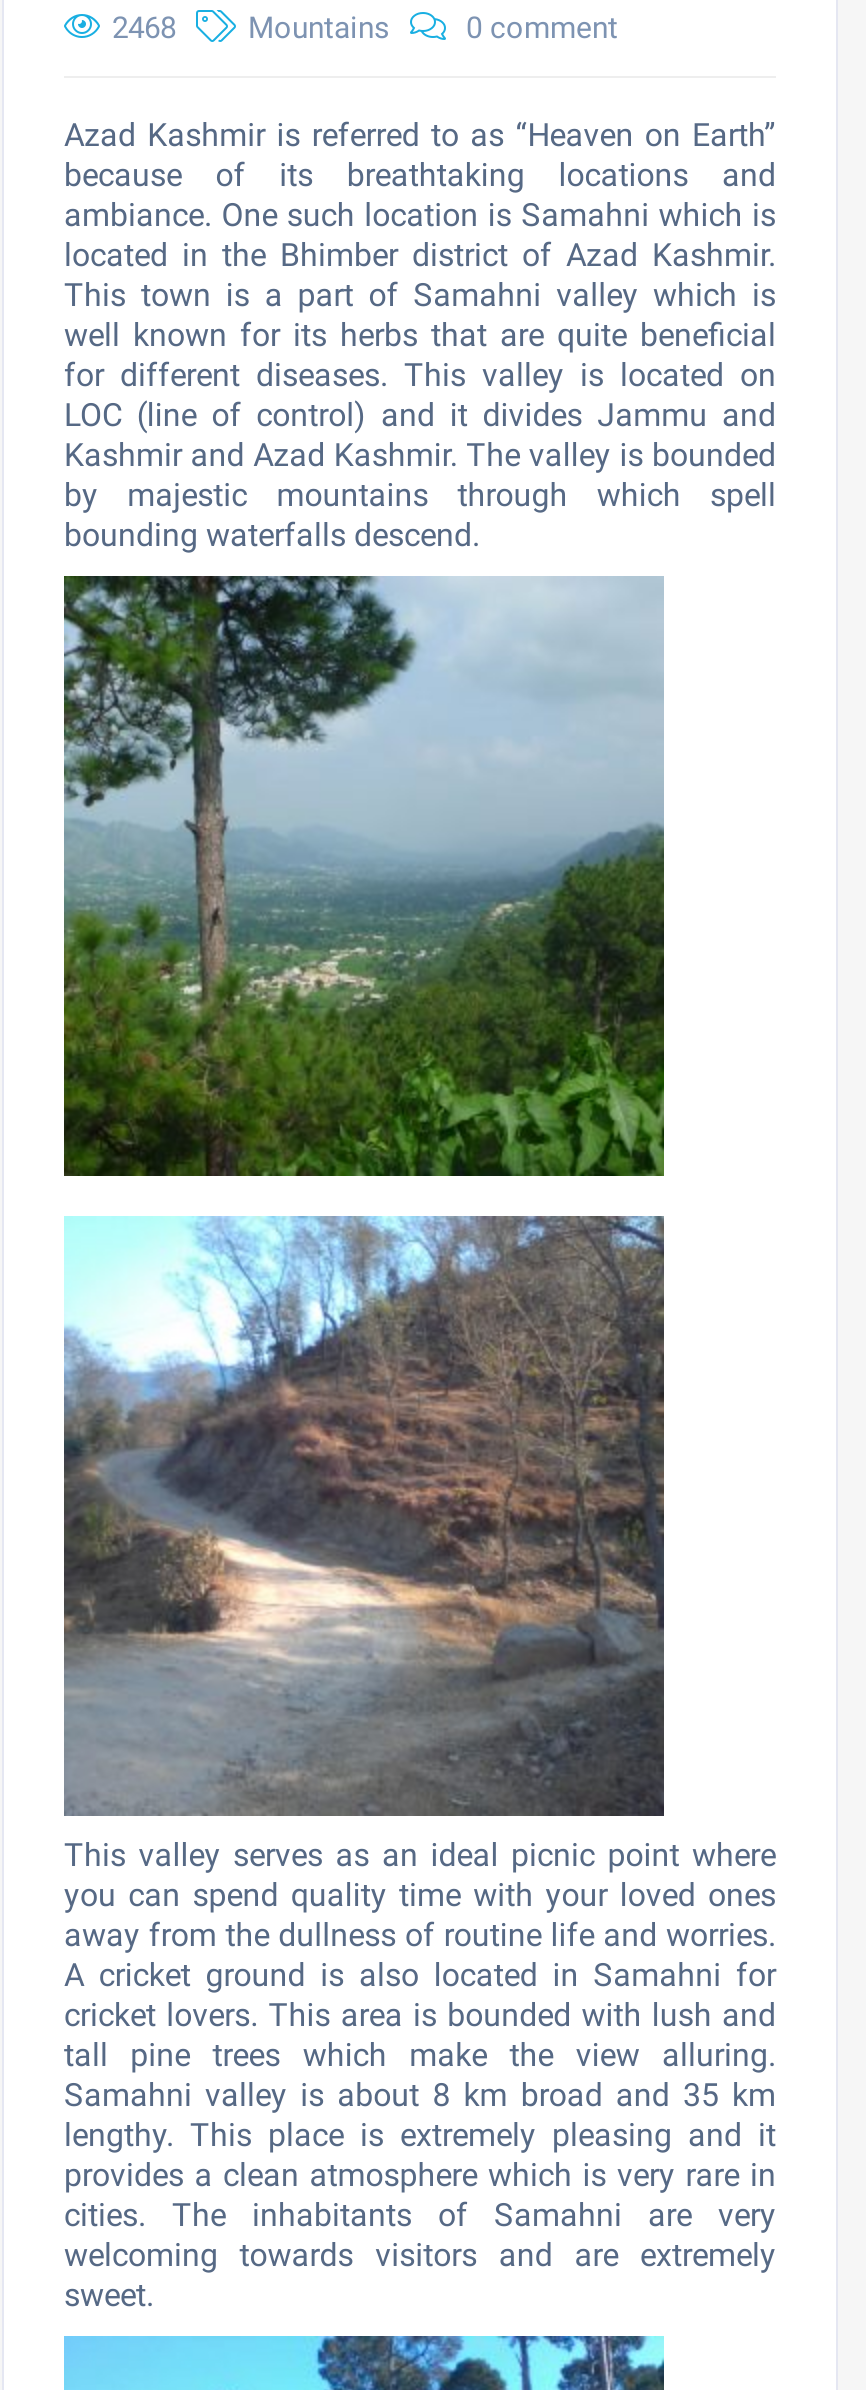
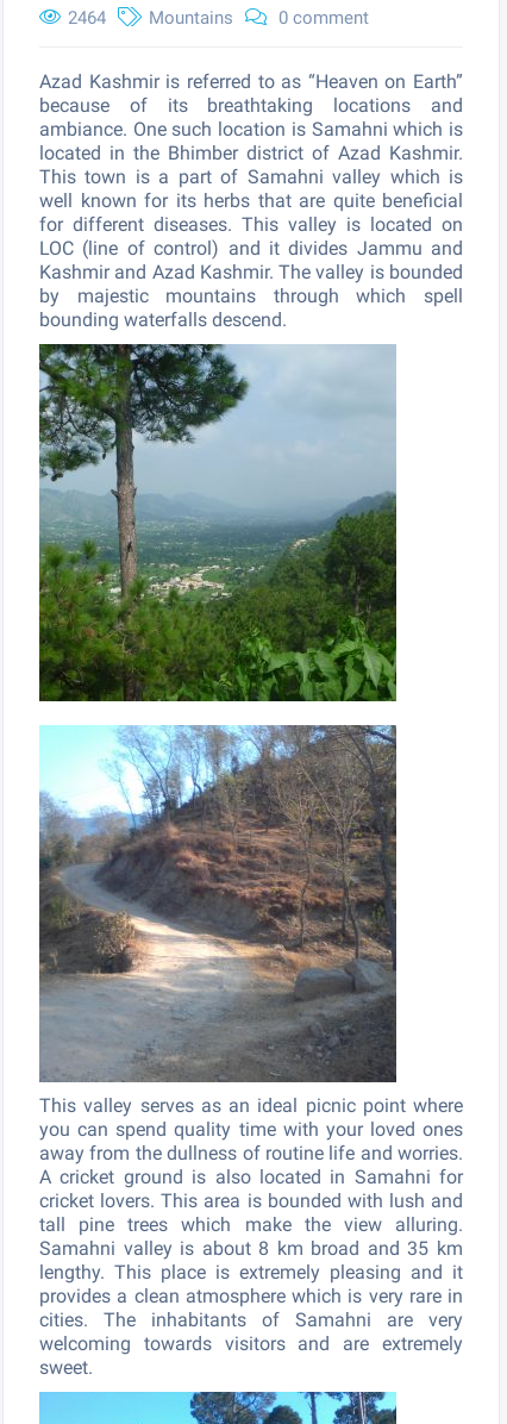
- 2468 Mountains
+ 2464 Mountains
